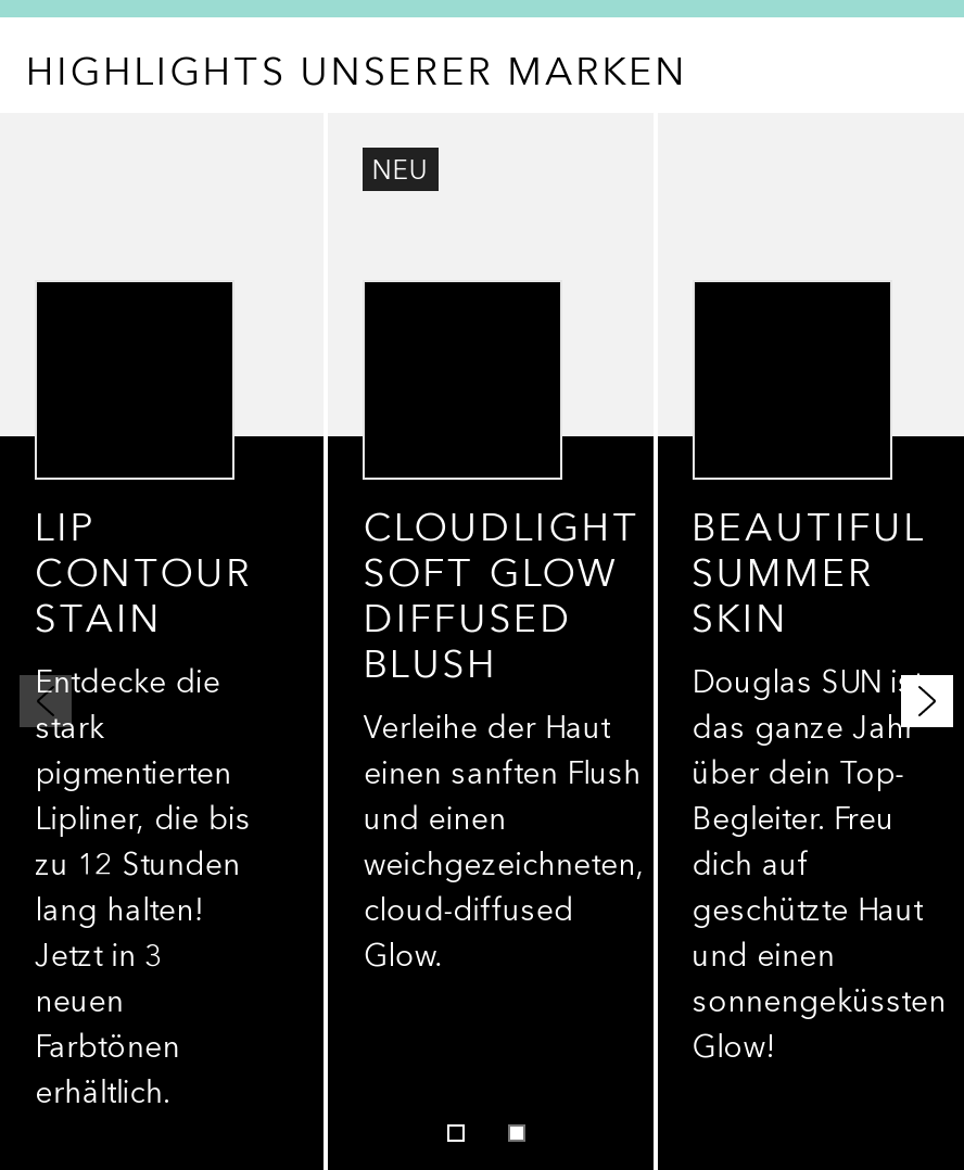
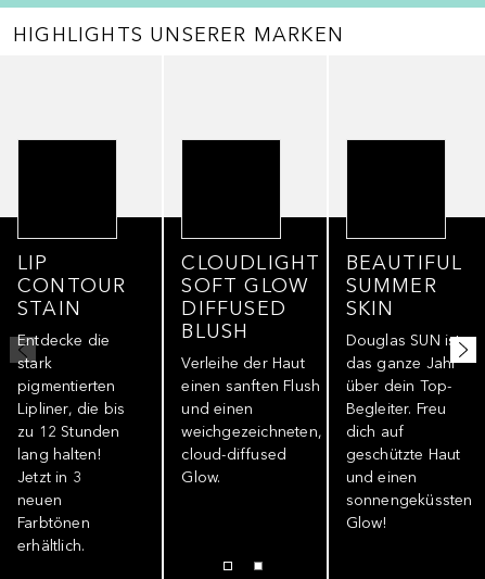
- NEU
